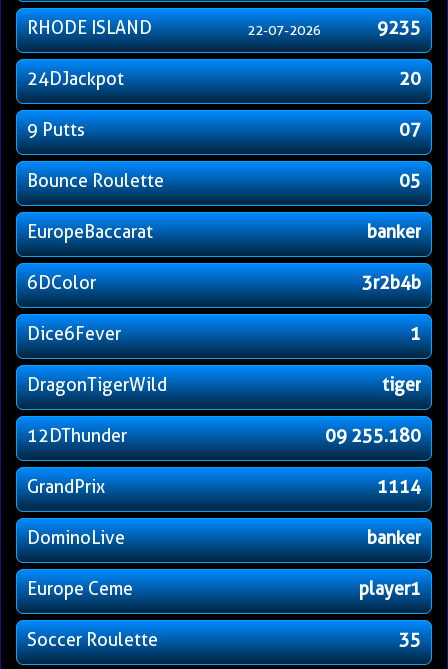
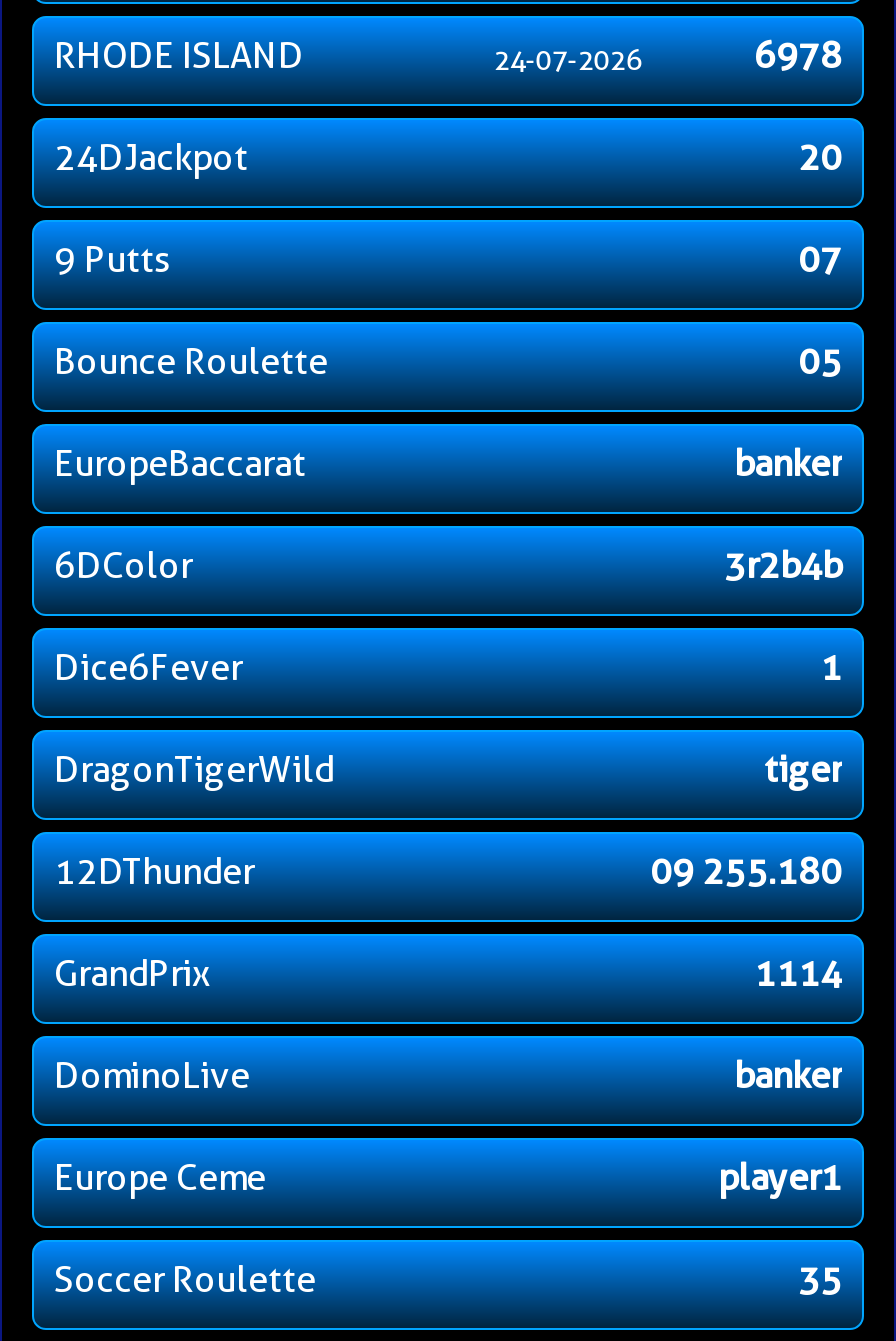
- 22-07-2026
+ 24-07-2026

- 9235
+ 6978
